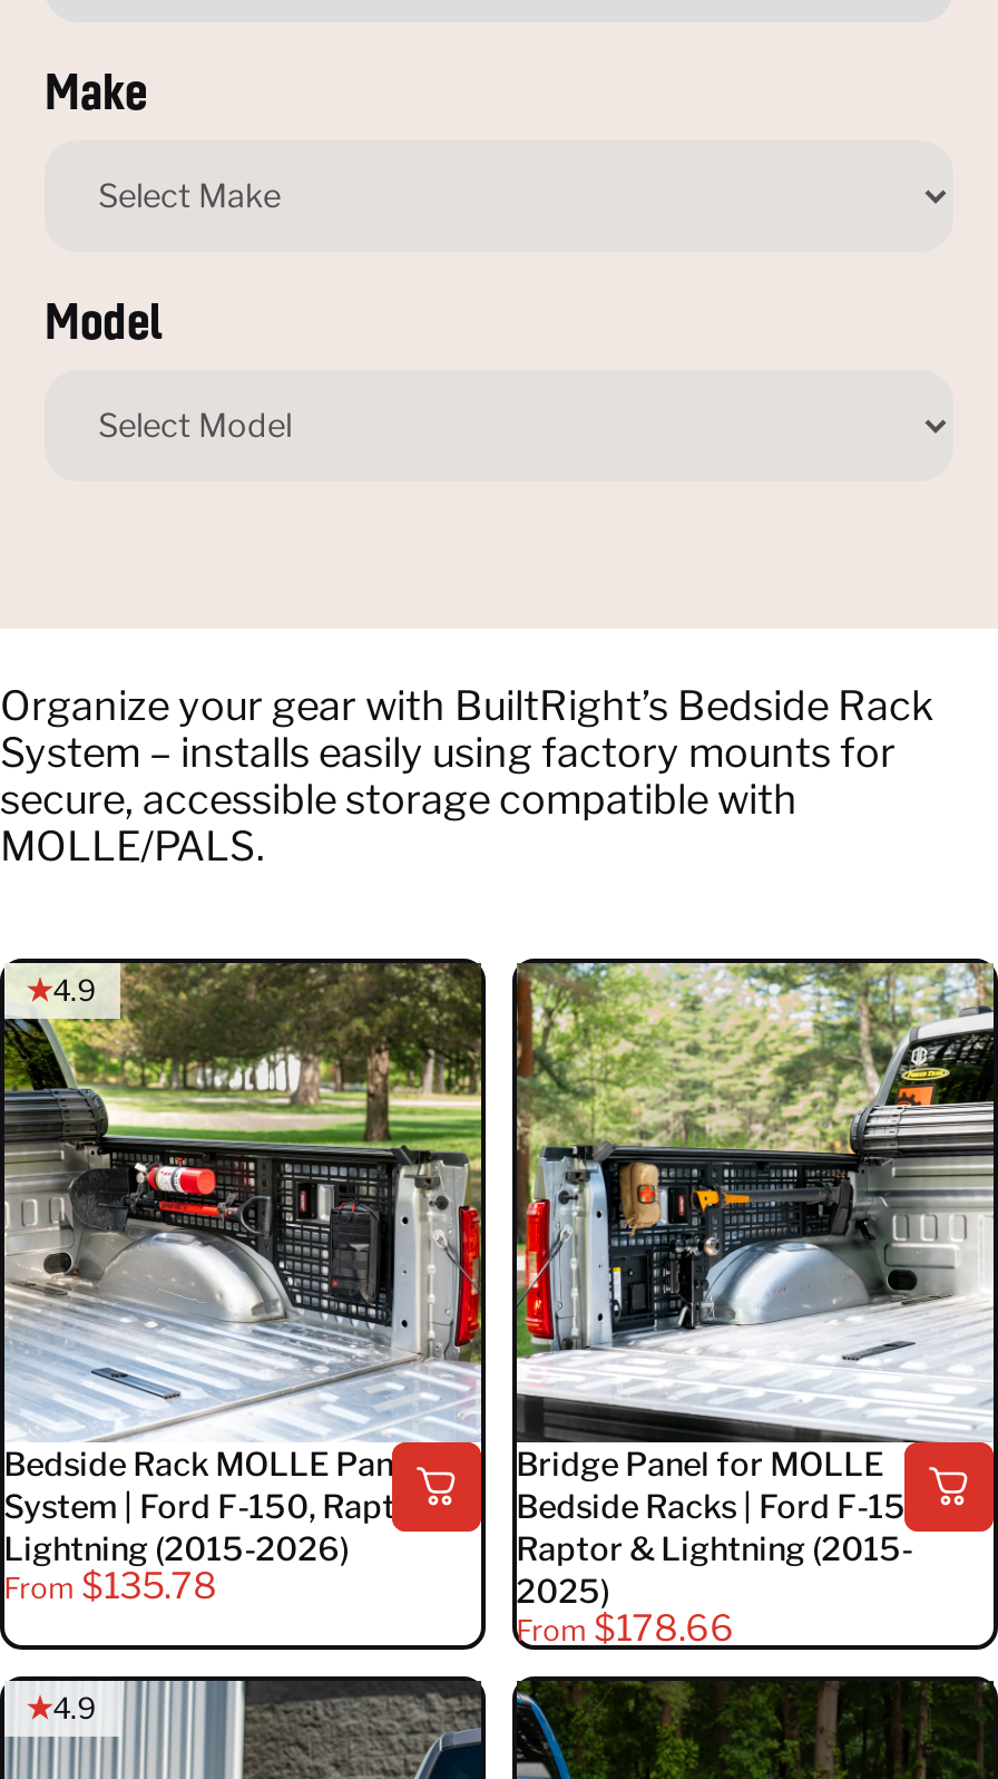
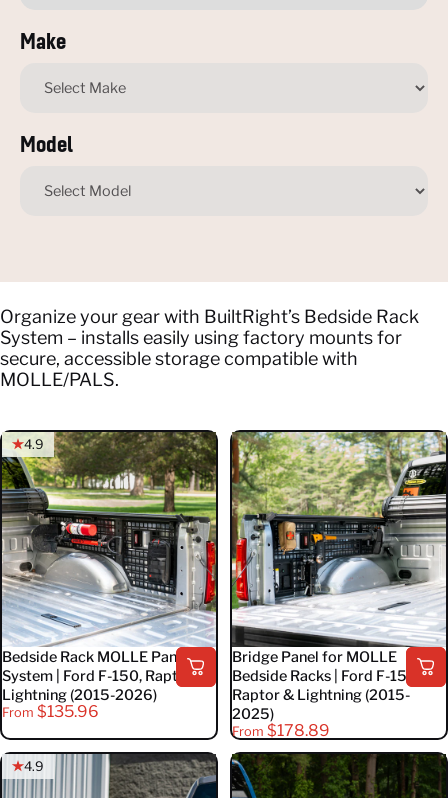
- From $135.78
+ From $135.96

- From $178.66
+ From $178.89
